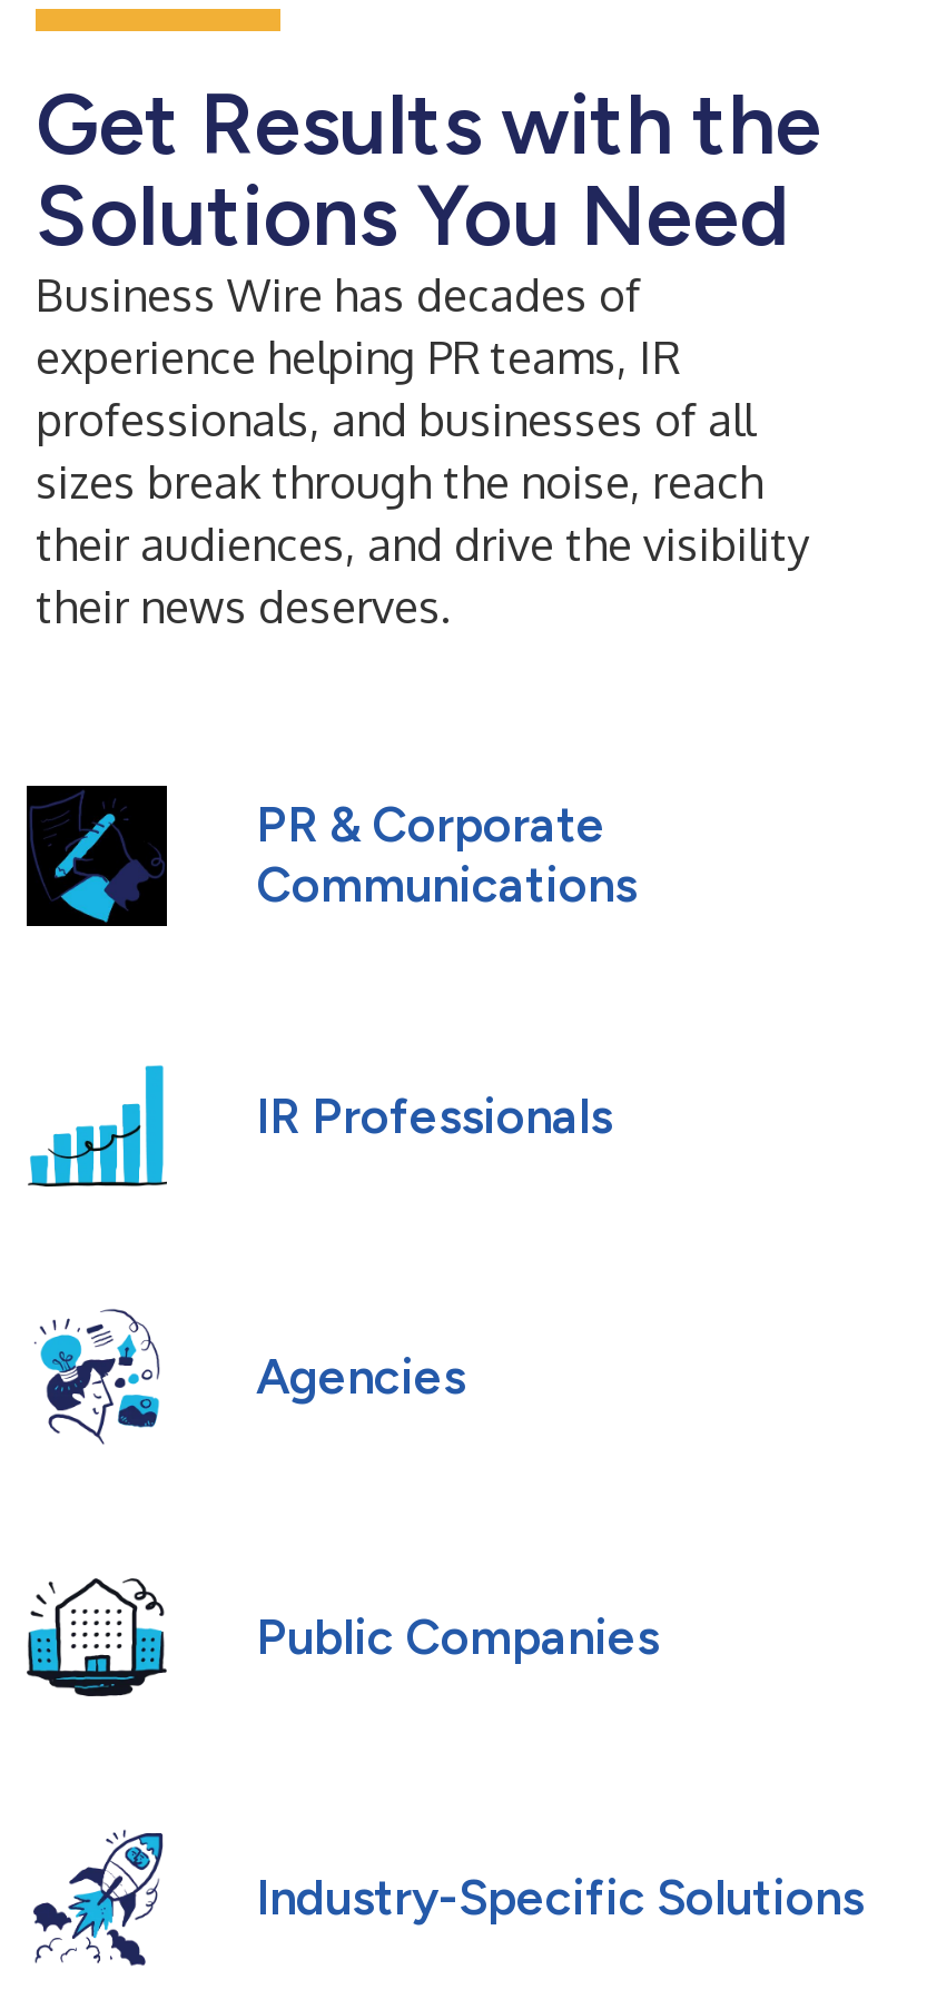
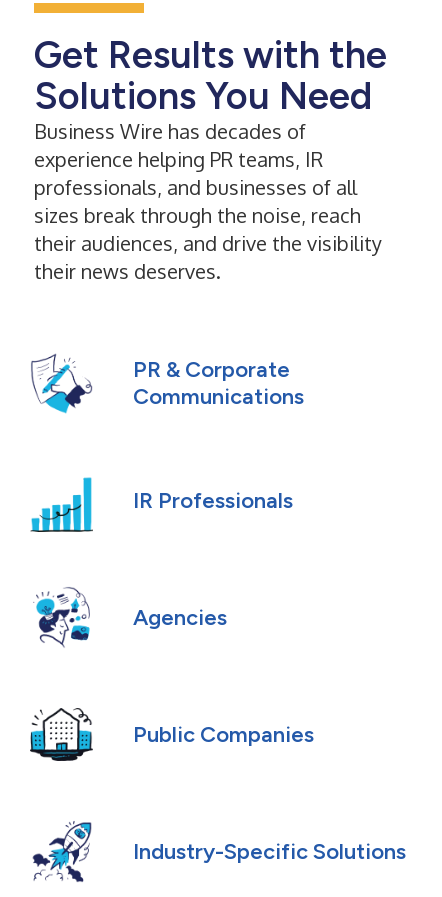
- [image]
+ [image]
